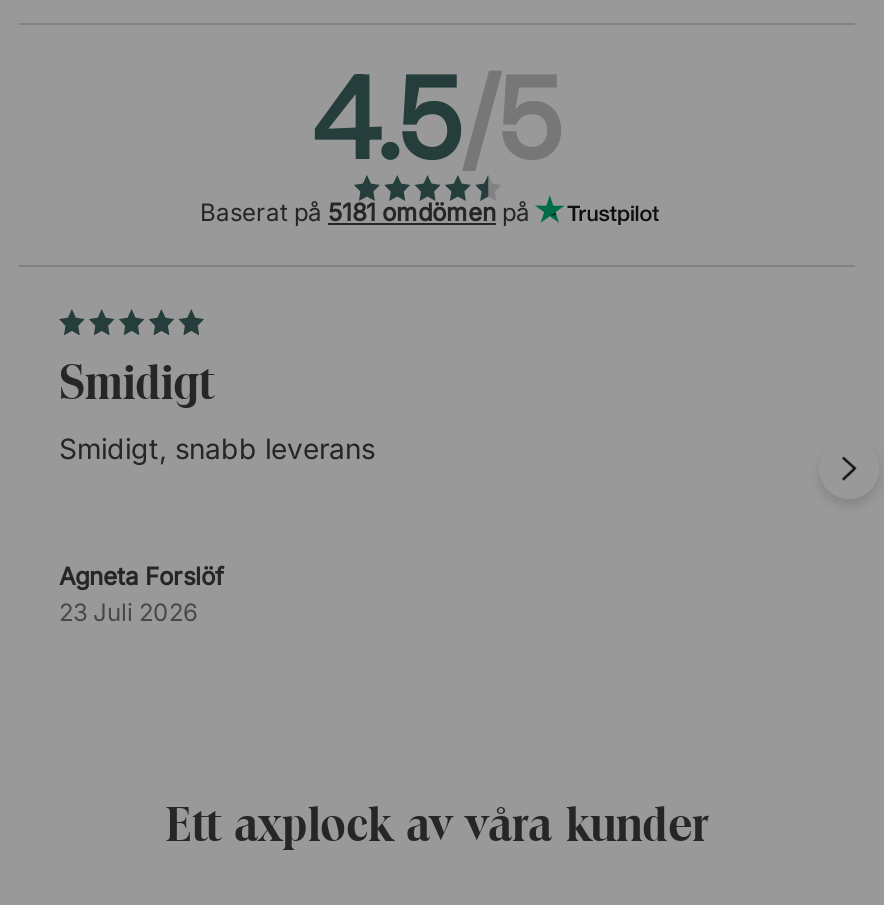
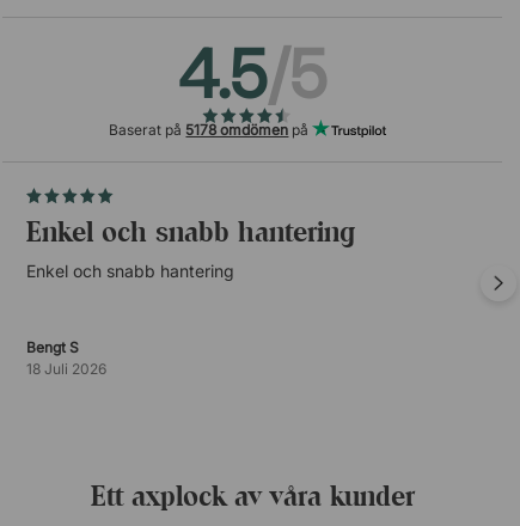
- Baserat på 5181 omdömen på
+ Baserat på 5178 omdömen på

- Smidigt
- Smidigt, snabb leverans
+ Enkel och snabb hantering
+ Enkel och snabb hantering

- Agneta Forslöf
- 23 Juli 2026
+ Bengt S
+ 18 Juli 2026
